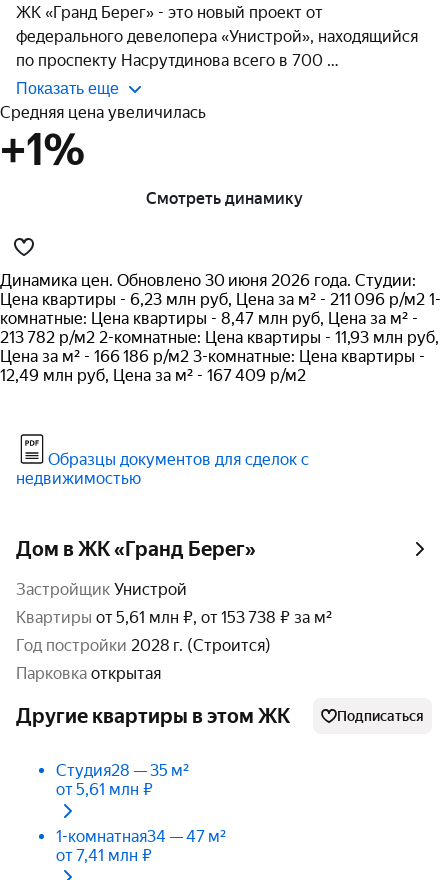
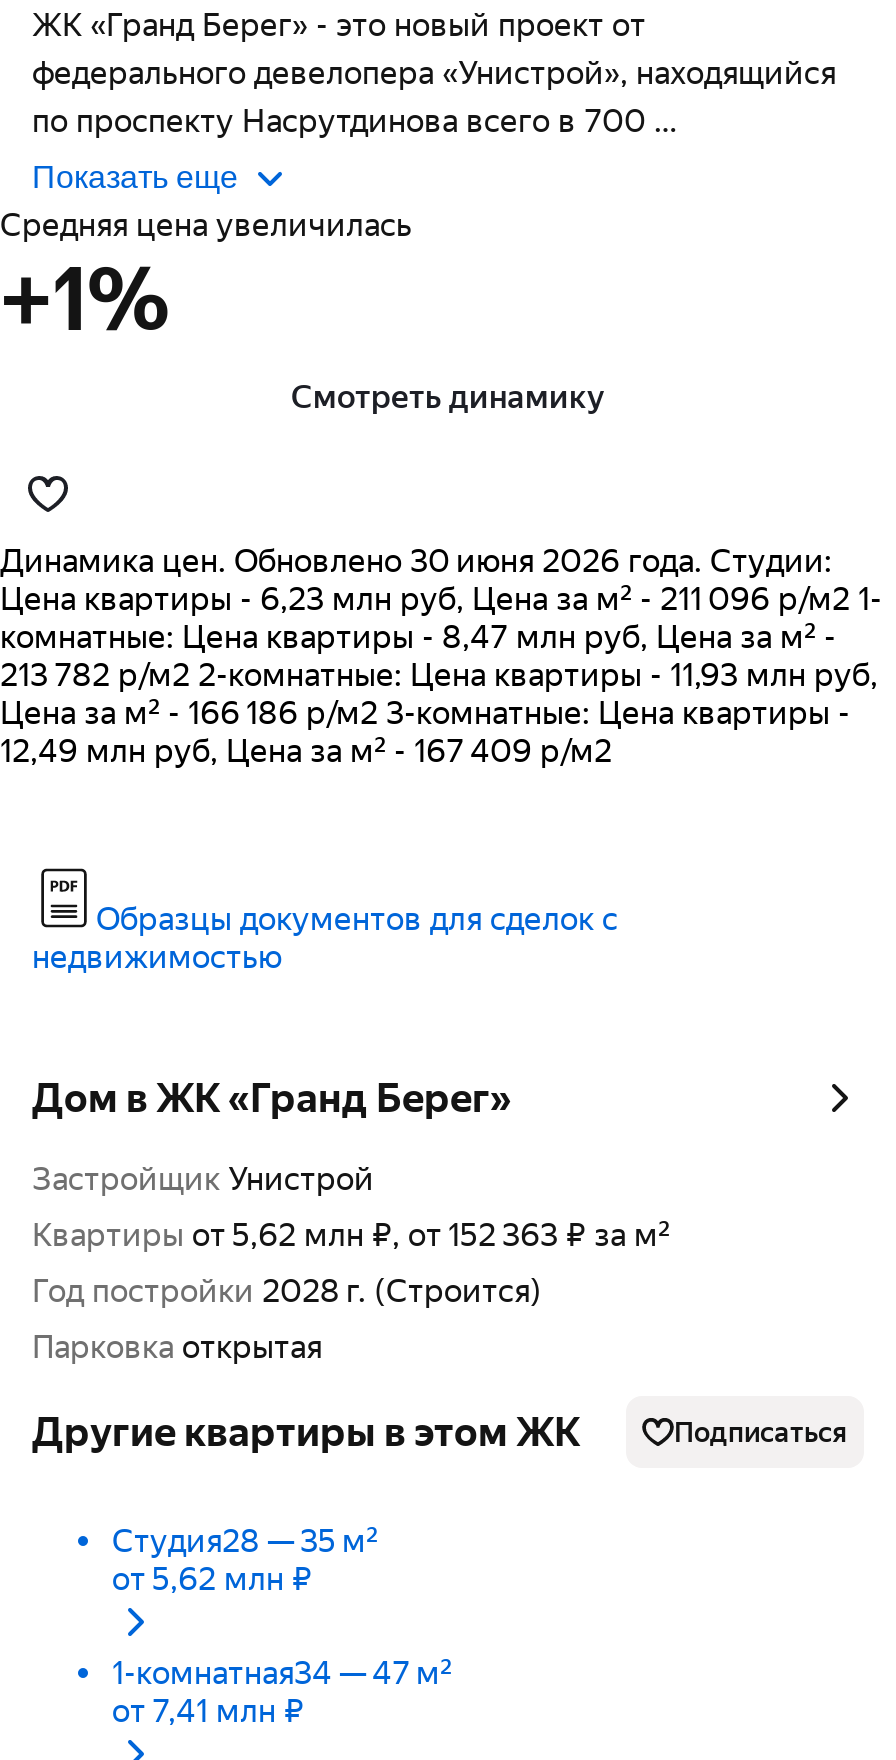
- Квартиры от 5,61 млн ₽, от 153 738 ₽ за м²
+ Квартиры от 5,62 млн ₽, от 152 363 ₽ за м²

- от 5,61 млн ₽
+ от 5,62 млн ₽
